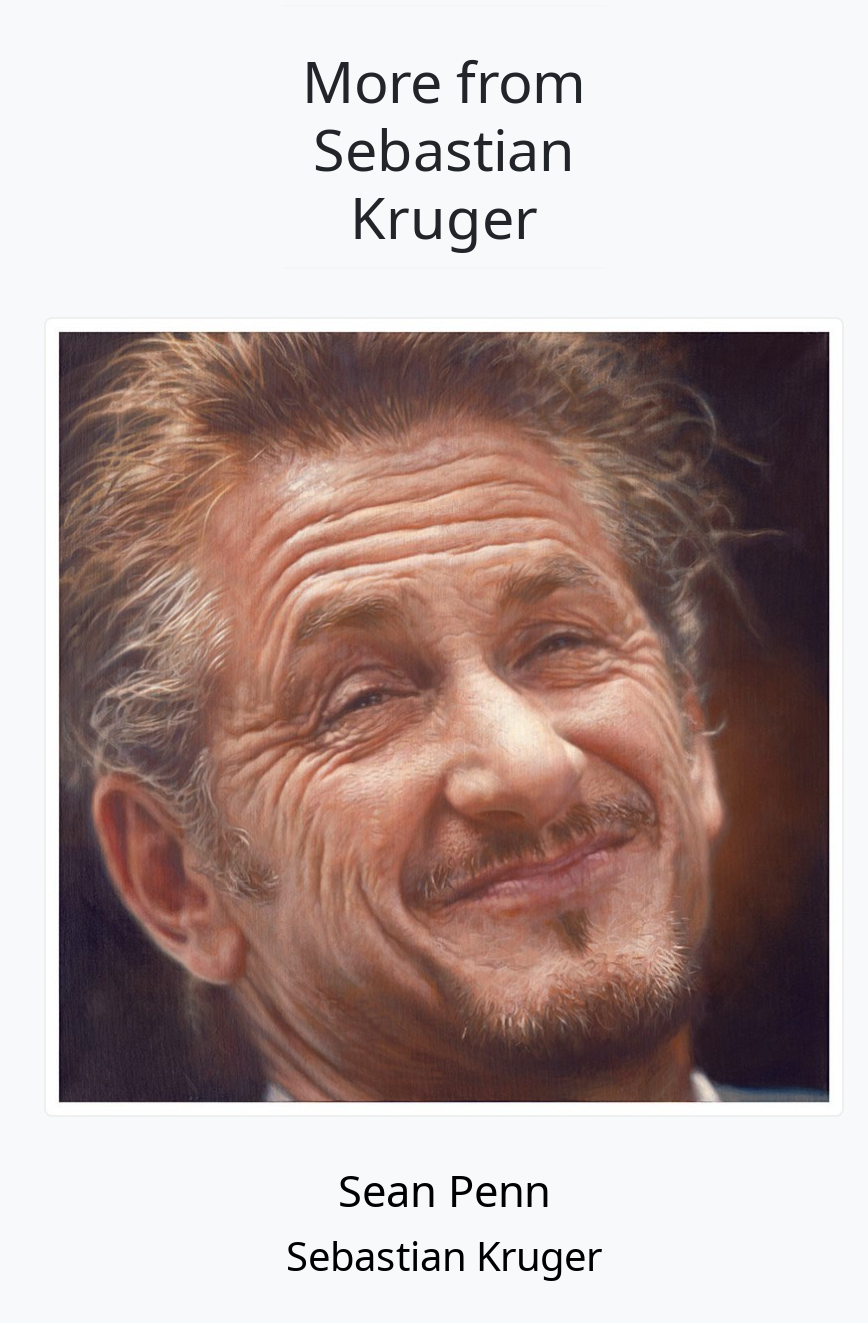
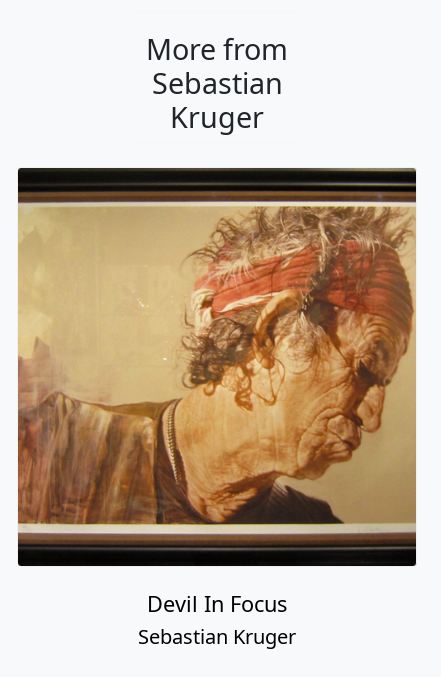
- [image]
- Sean Penn
+ [image]
+ Devil In Focus
